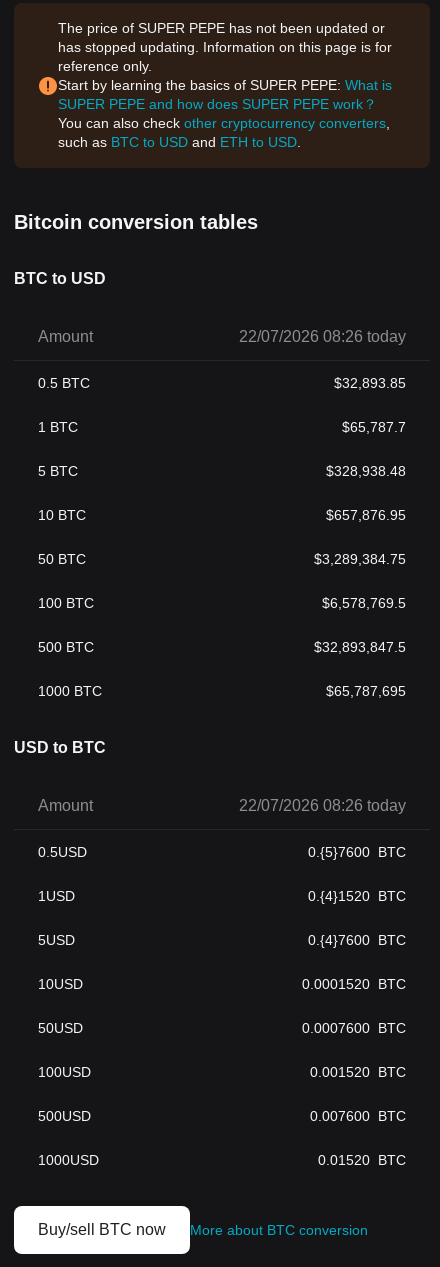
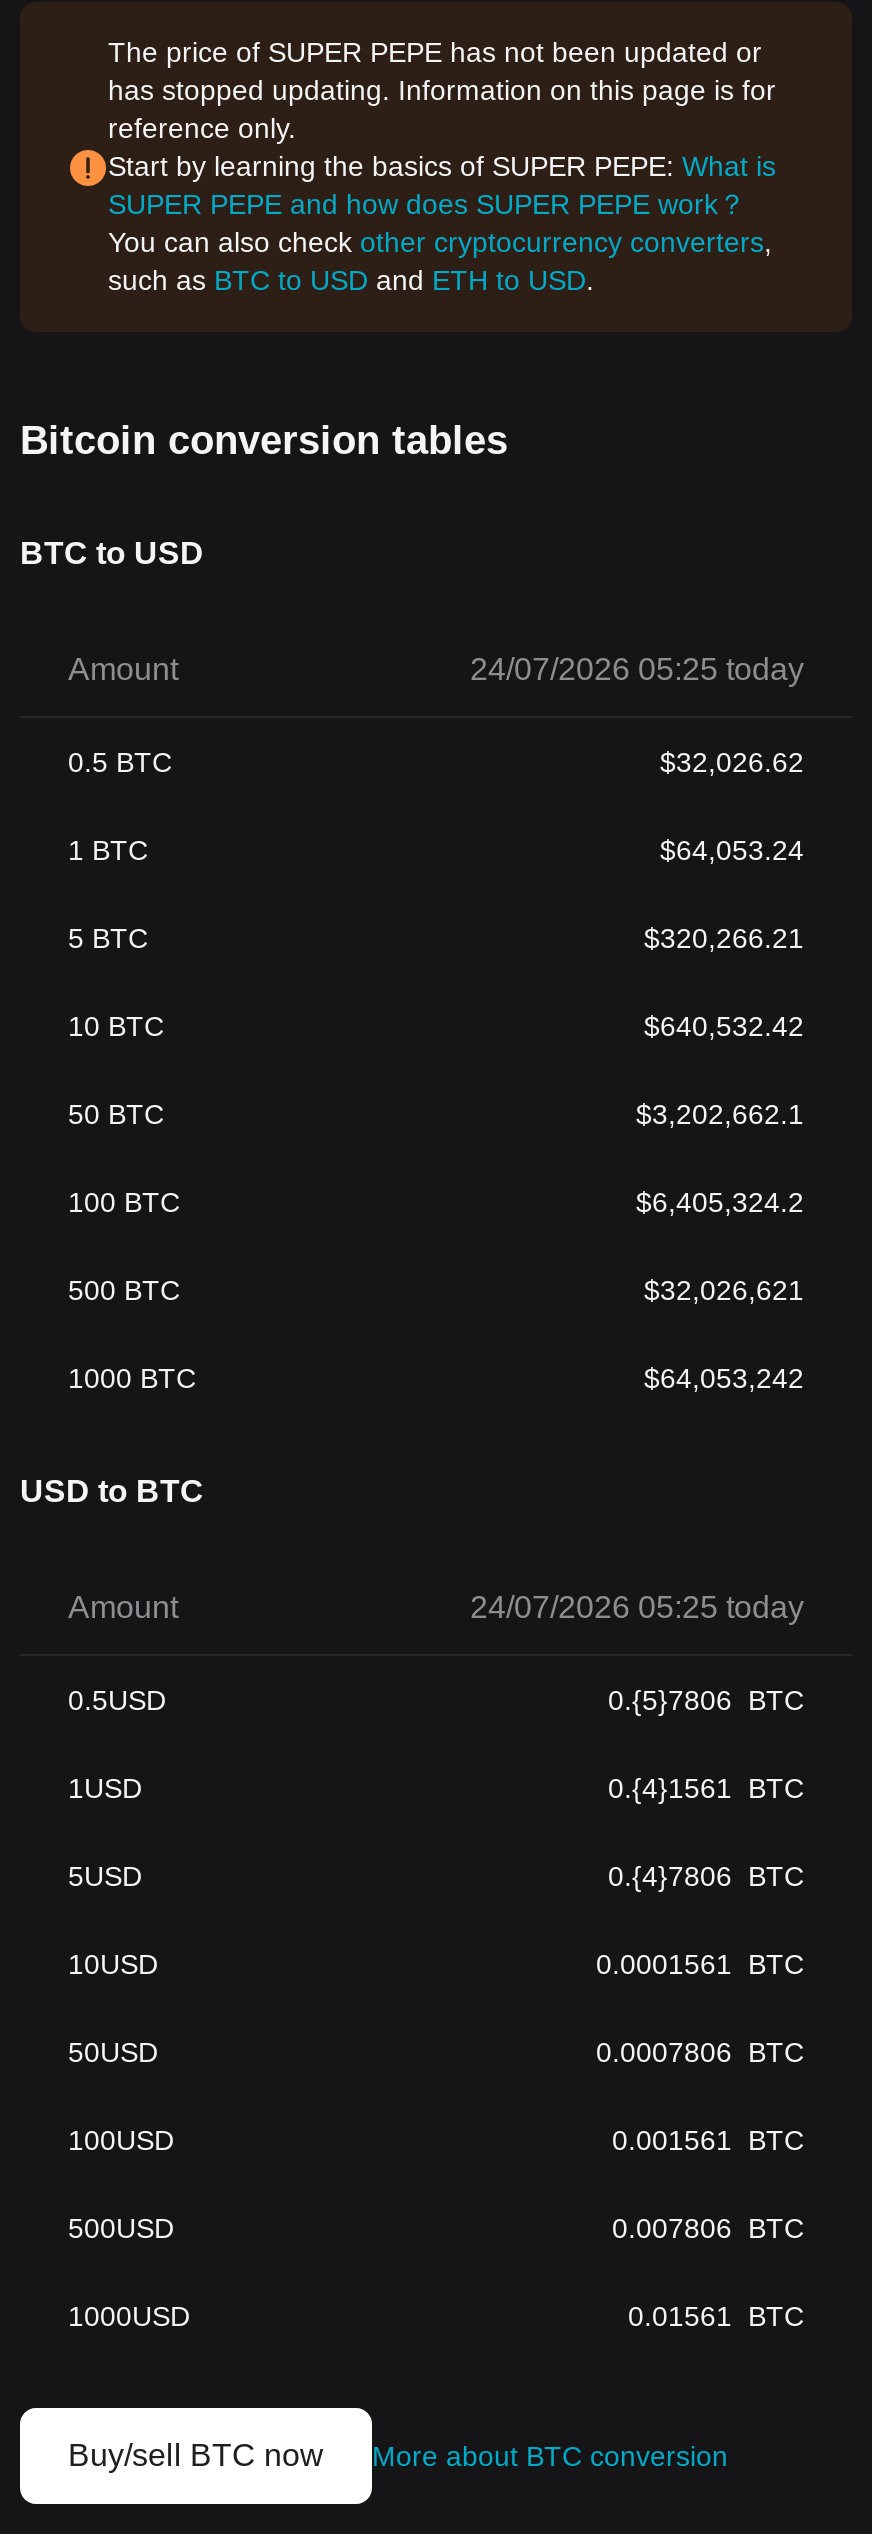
- 22/07/2026 08:26 today
+ 24/07/2026 05:25 today

- $32,893.85
+ $32,026.62

- $65,787.7
+ $64,053.24

- $328,938.48
+ $320,266.21

- $657,876.95
+ $640,532.42

- $3,289,384.75
+ $3,202,662.1

- $6,578,769.5
+ $6,405,324.2

- $32,893,847.5
+ $32,026,621

- $65,787,695
+ $64,053,242

- 22/07/2026 08:26 today
+ 24/07/2026 05:25 today

- 0.{5}7600 BTC
+ 0.{5}7806 BTC

- 0.{4}1520 BTC
+ 0.{4}1561 BTC

- 0.{4}7600 BTC
+ 0.{4}7806 BTC

- 0.0001520 BTC
+ 0.0001561 BTC

- 0.0007600 BTC
+ 0.0007806 BTC

- 0.001520 BTC
+ 0.001561 BTC

- 0.007600 BTC
+ 0.007806 BTC

- 0.01520 BTC
+ 0.01561 BTC
